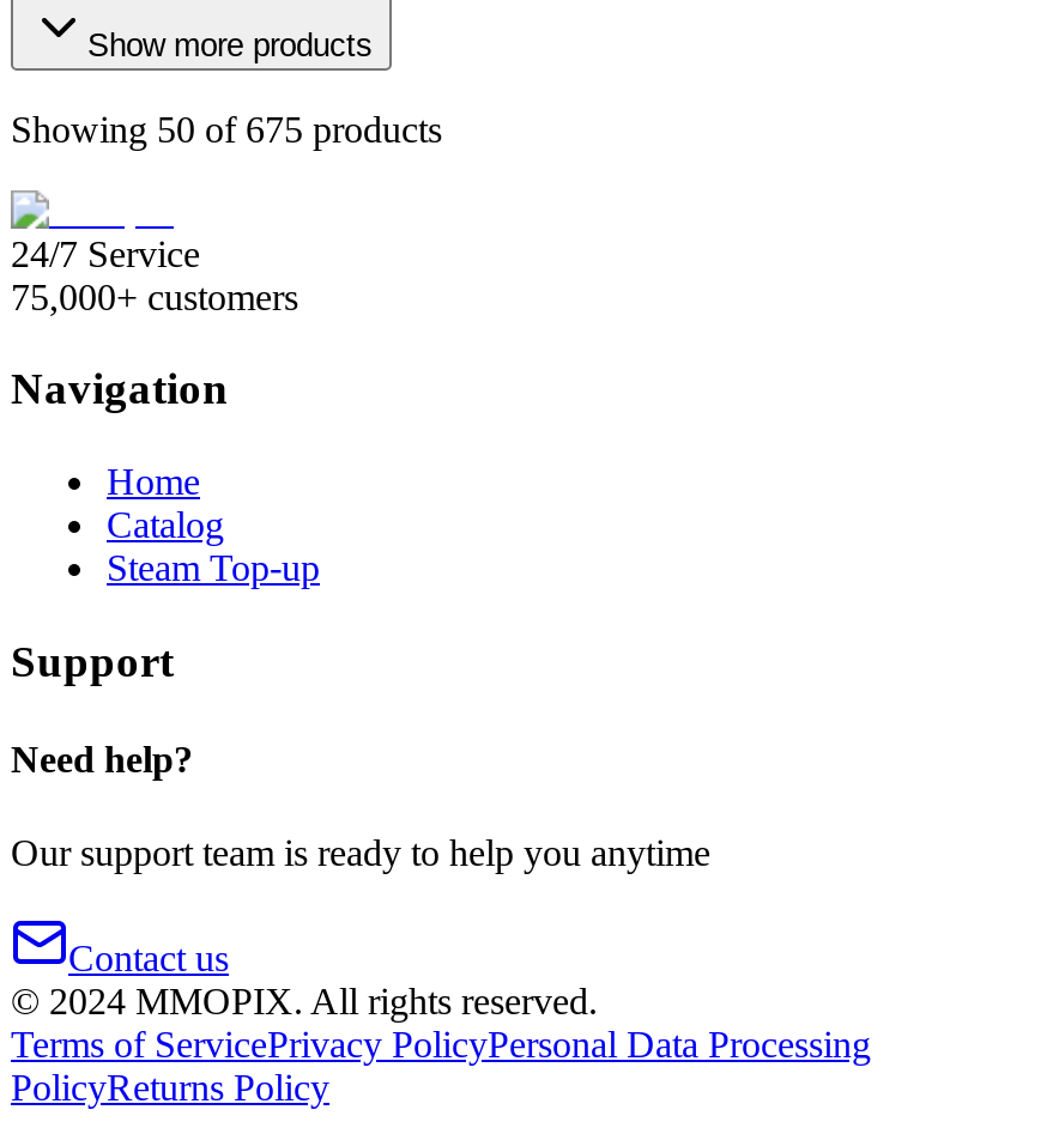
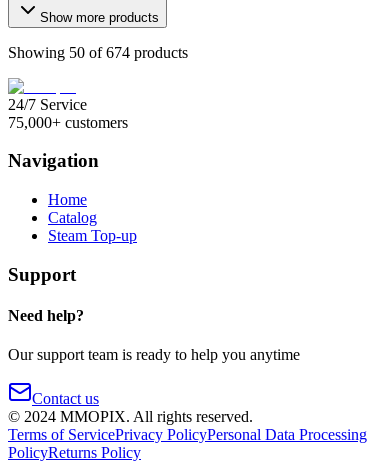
- Showing 50 of 675 products
+ Showing 50 of 674 products
